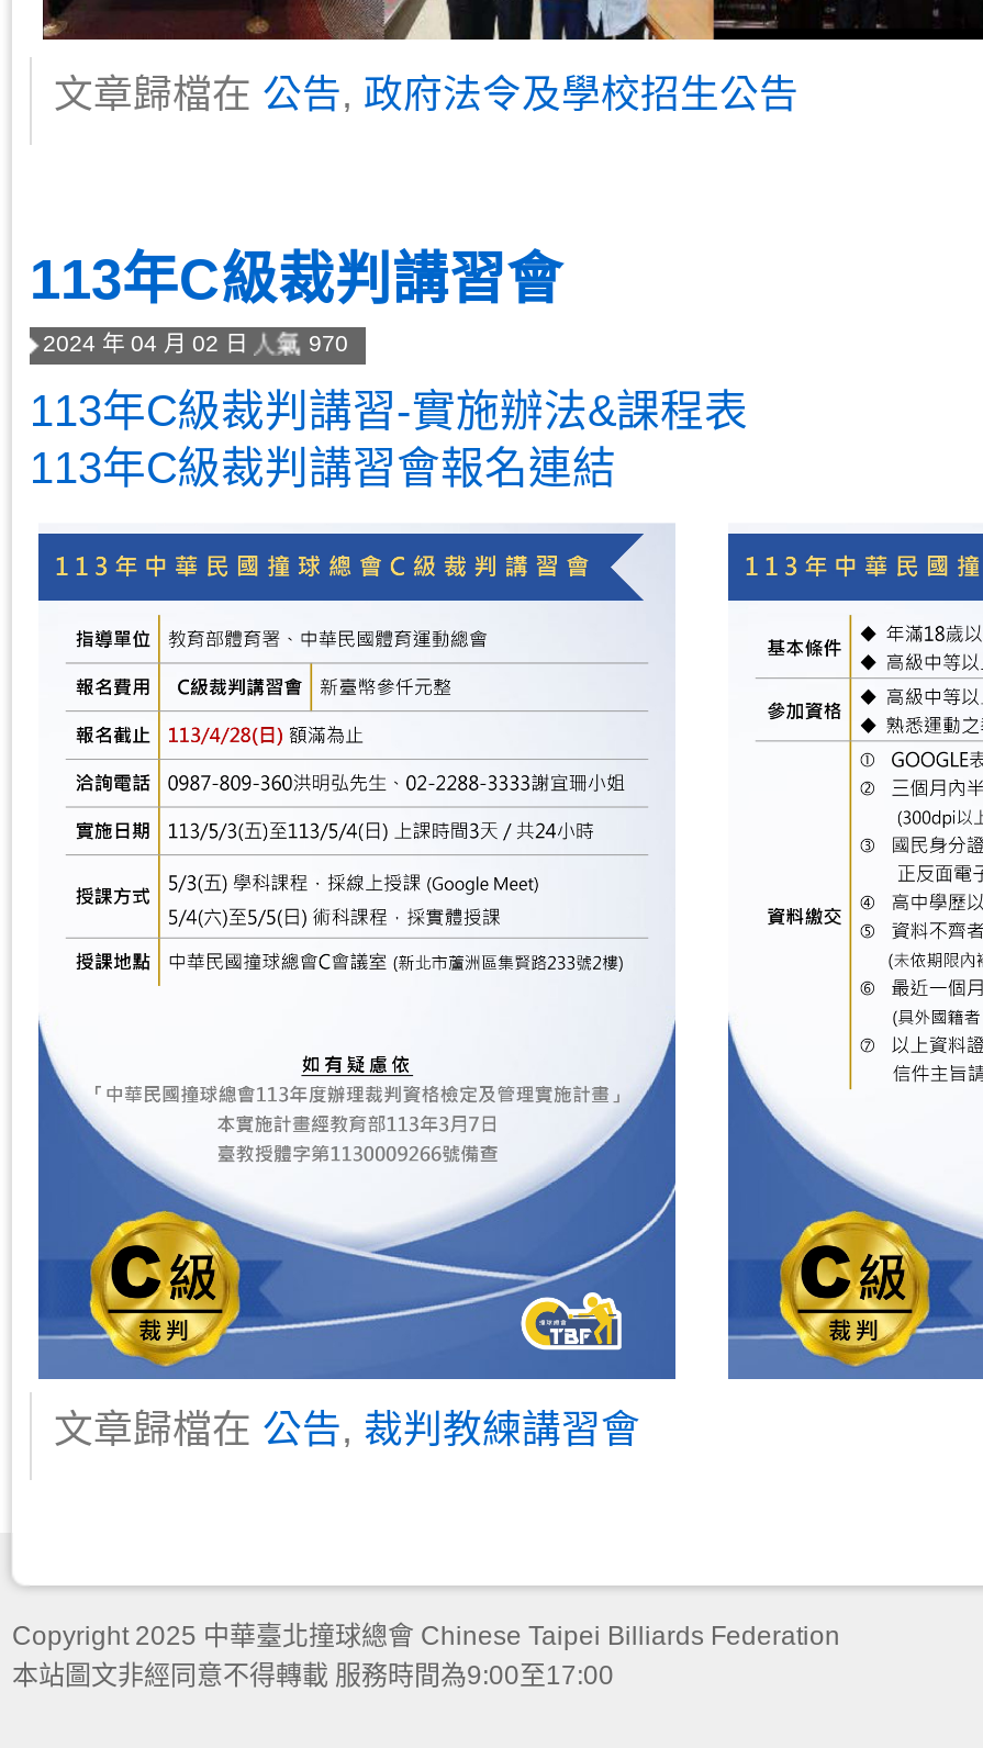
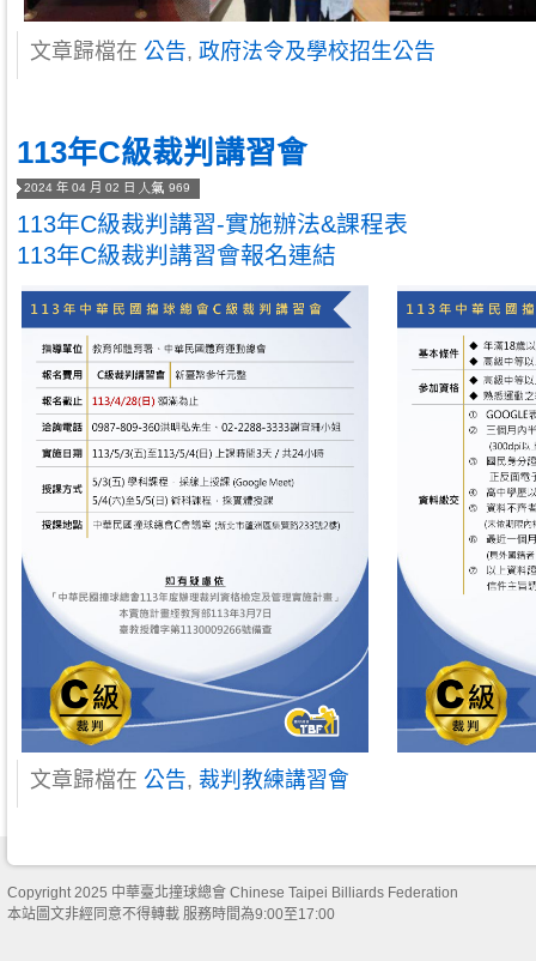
- 2024 年 04 月 02 日 970
+ 2024 年 04 月 02 日 969
